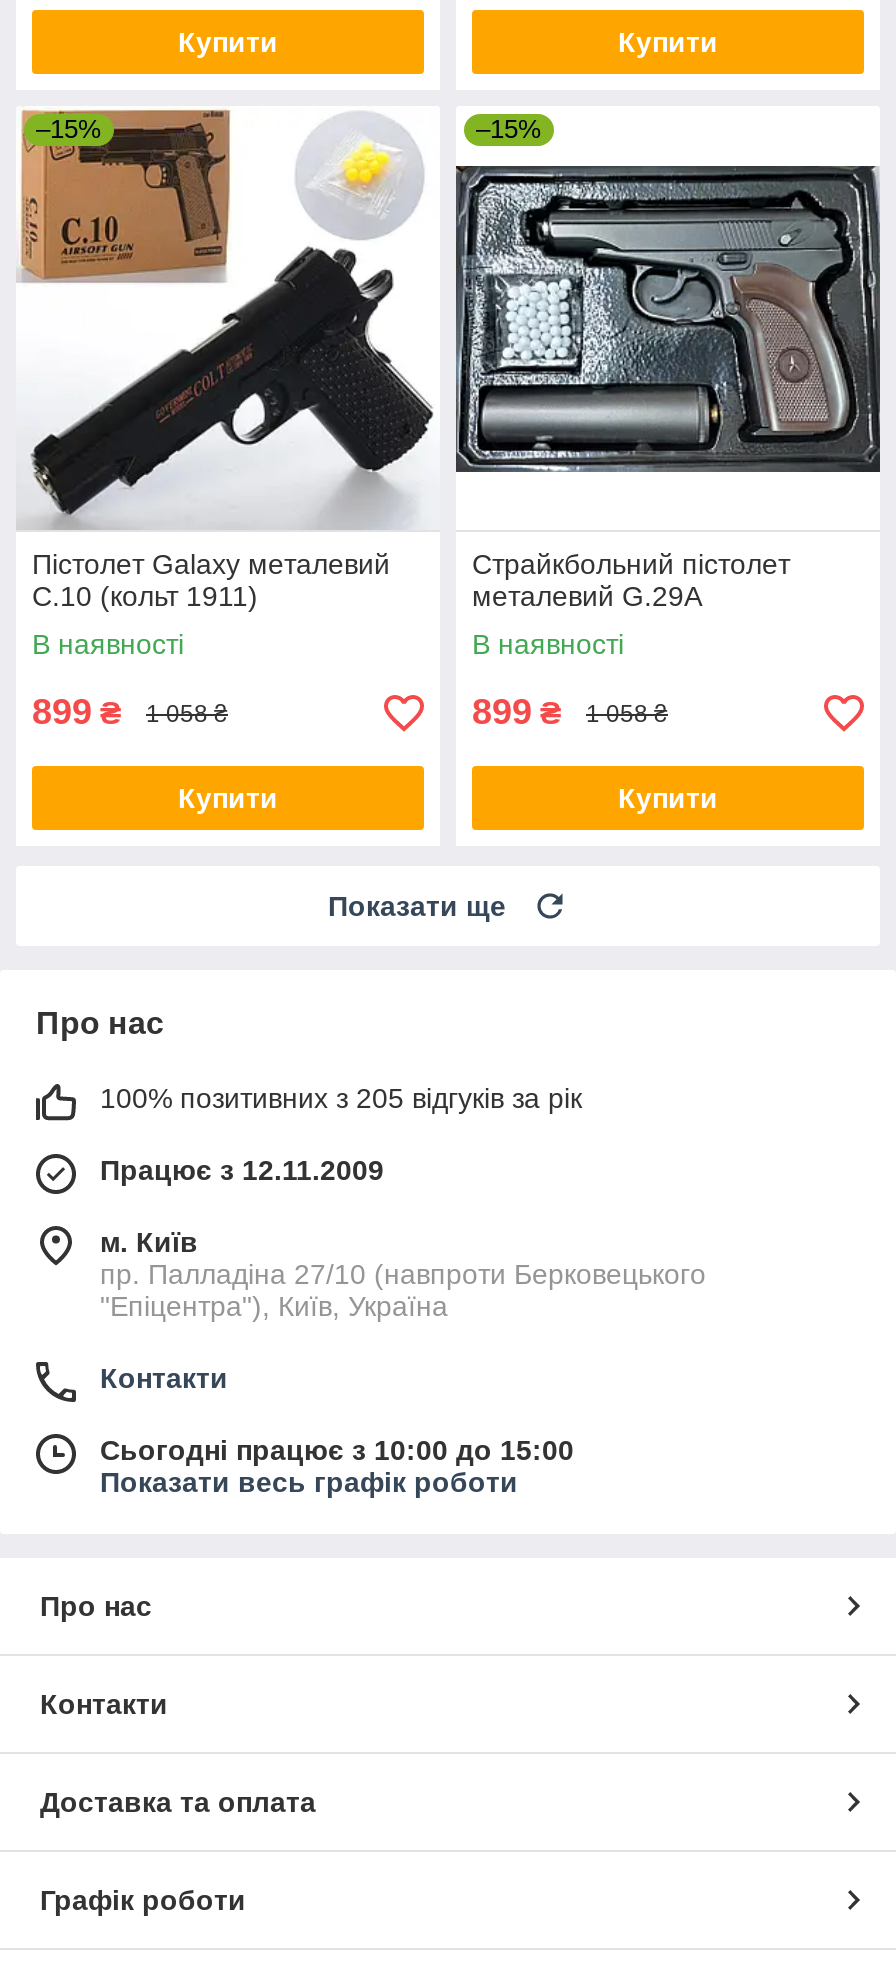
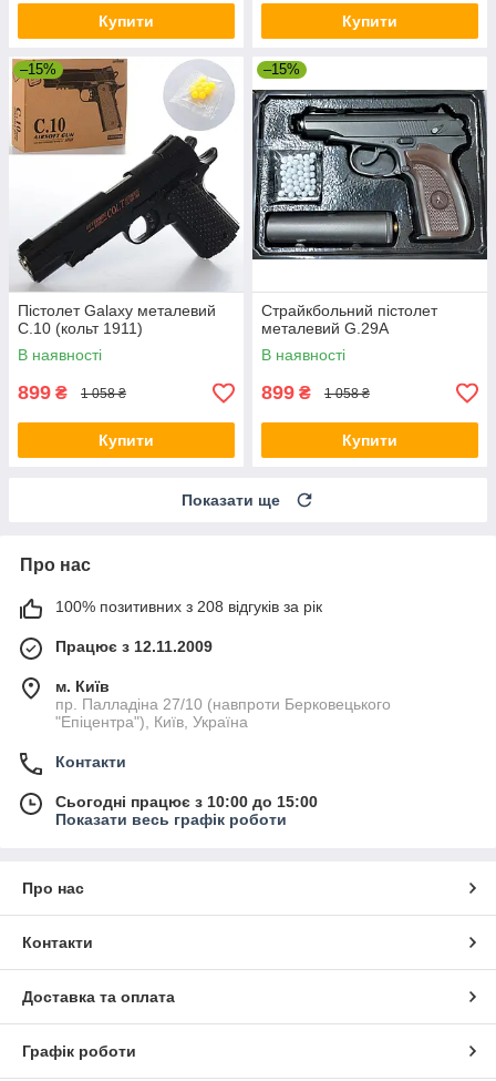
- 100% позитивних з 205 відгуків за рік
+ 100% позитивних з 208 відгуків за рік
